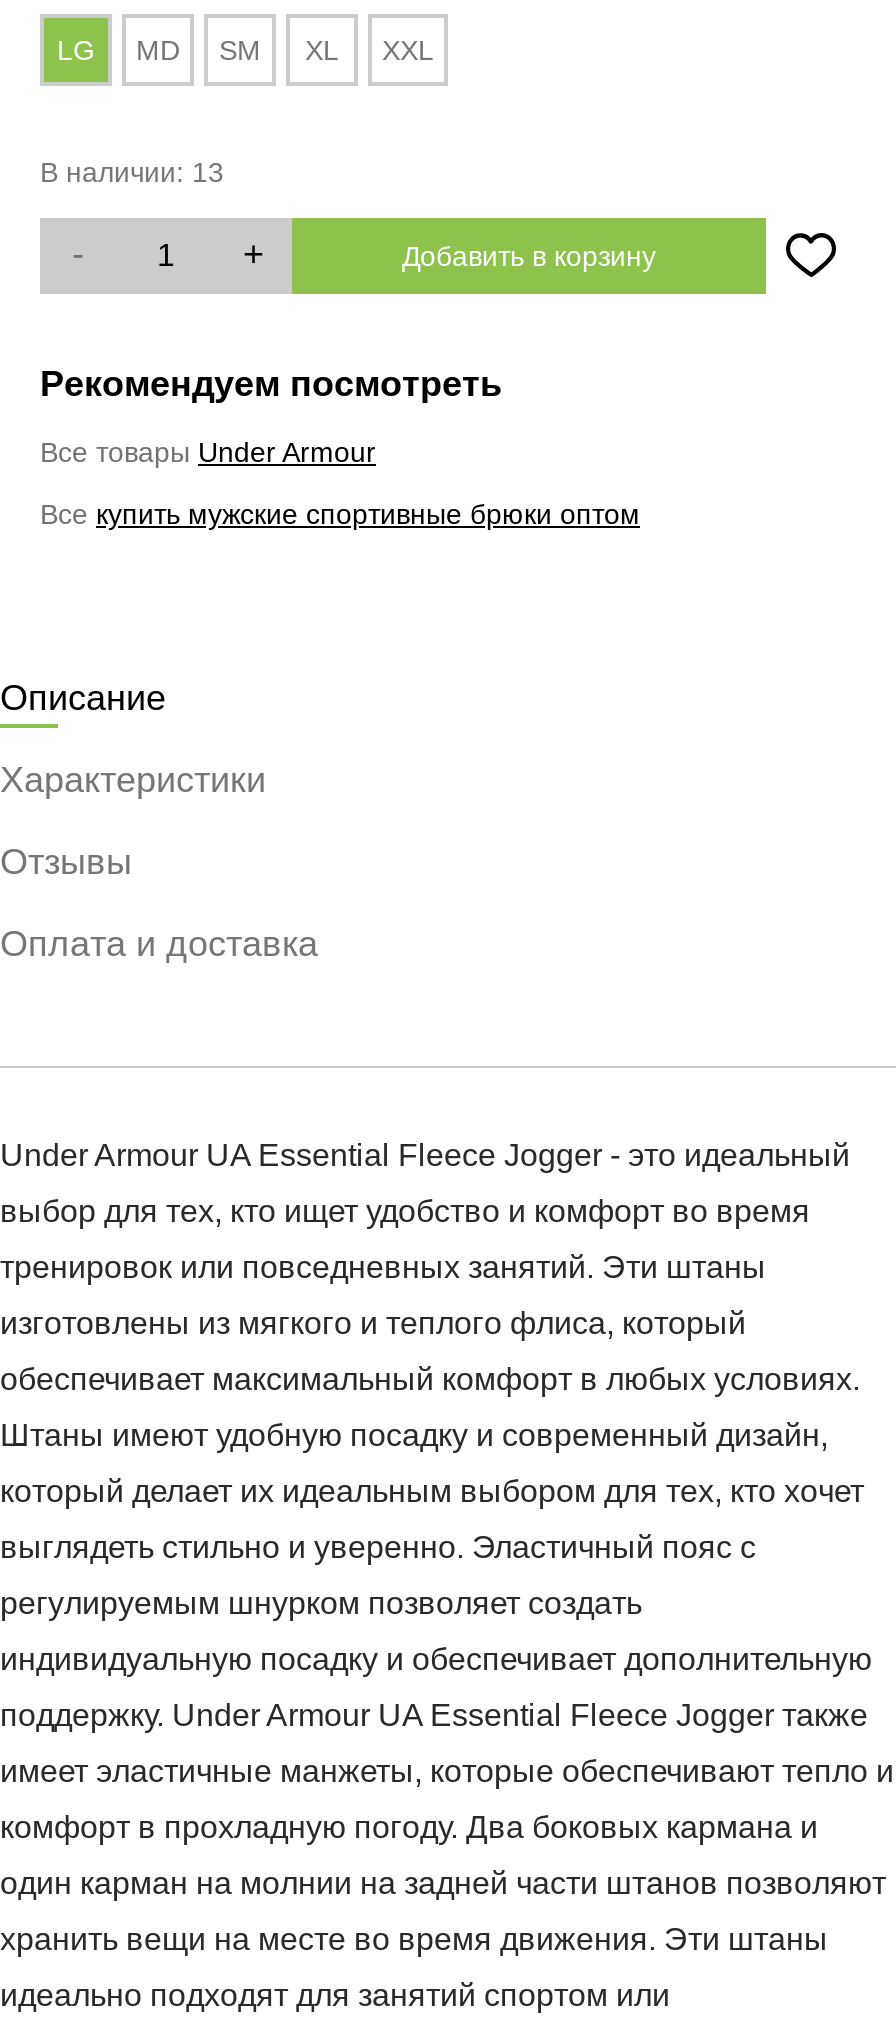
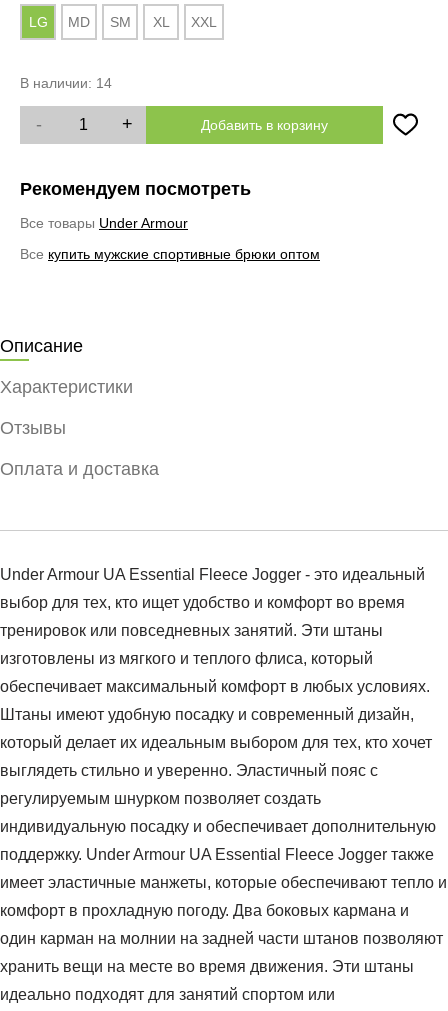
- В наличии: 13
+ В наличии: 14
